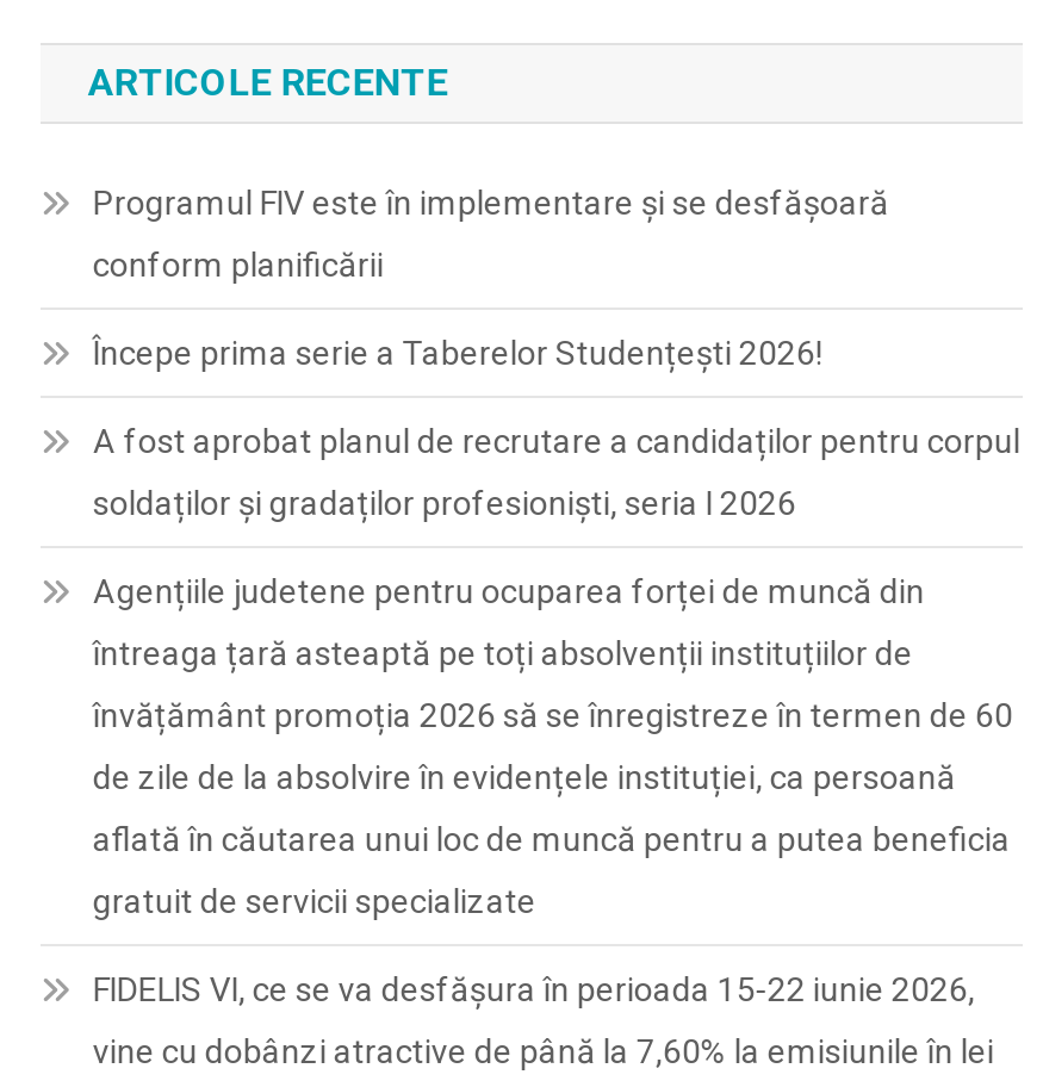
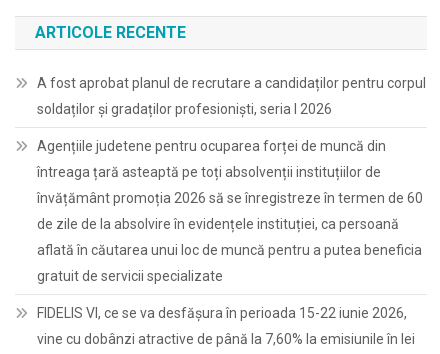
- Programul FIV este în implementare și se desfășoară
- conform planificării
- Începe prima serie a Taberelor Studențești 2026!
